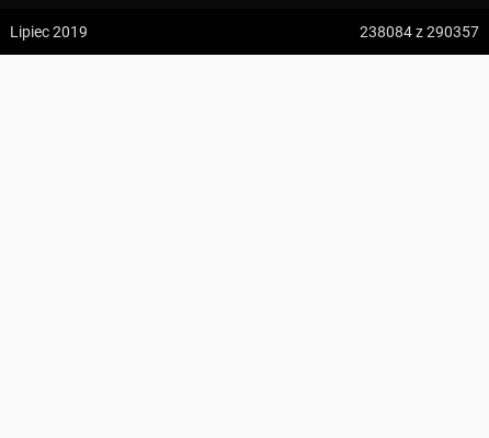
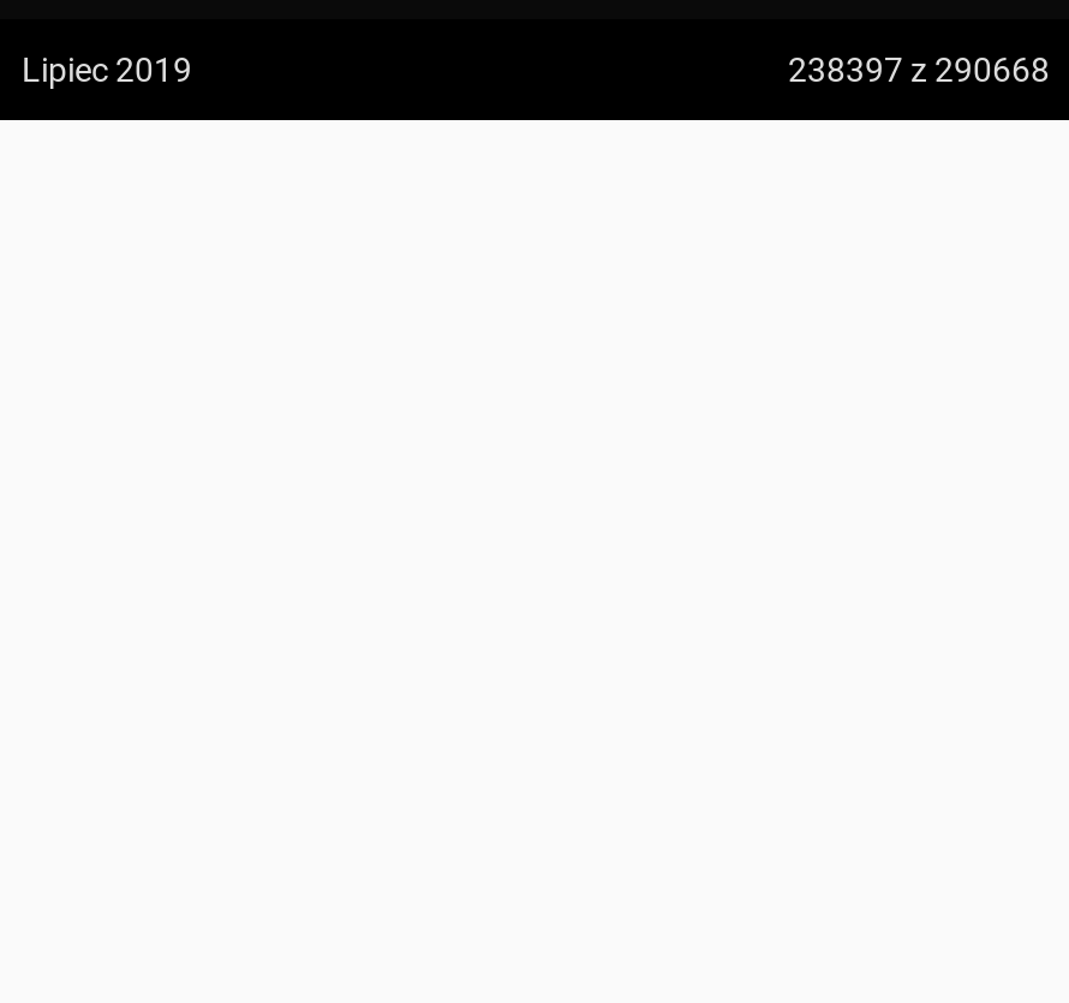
- 238084 z 290357
+ 238397 z 290668
